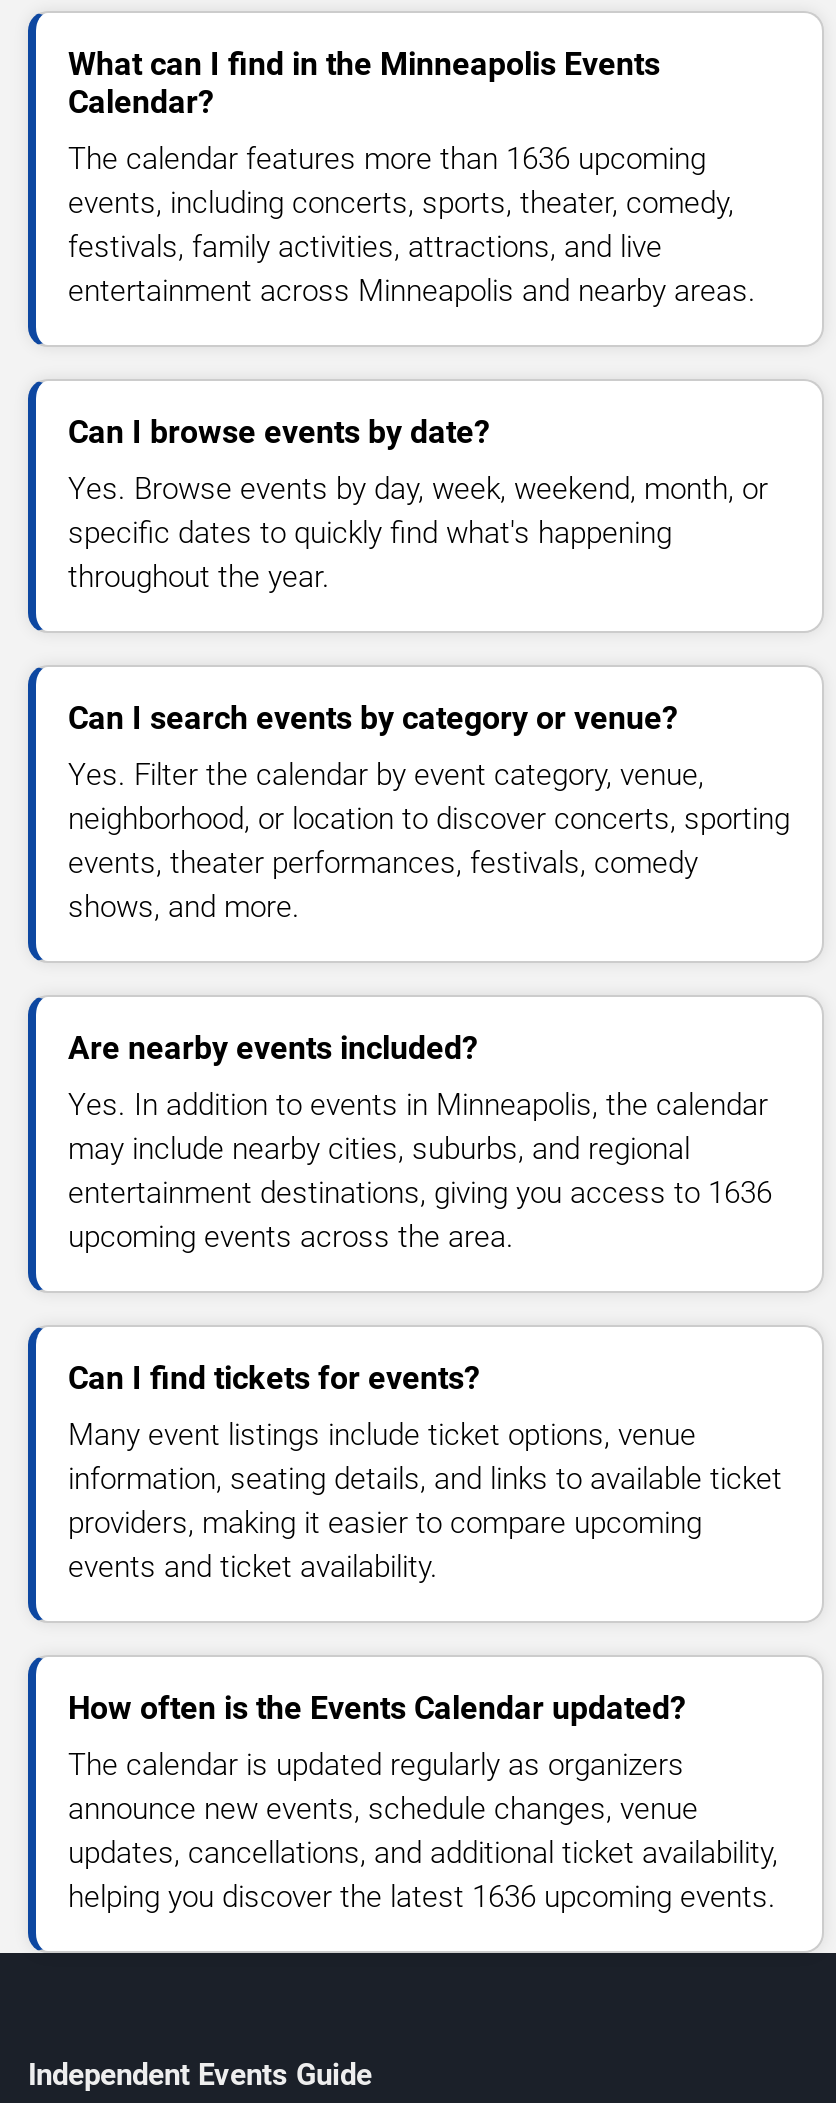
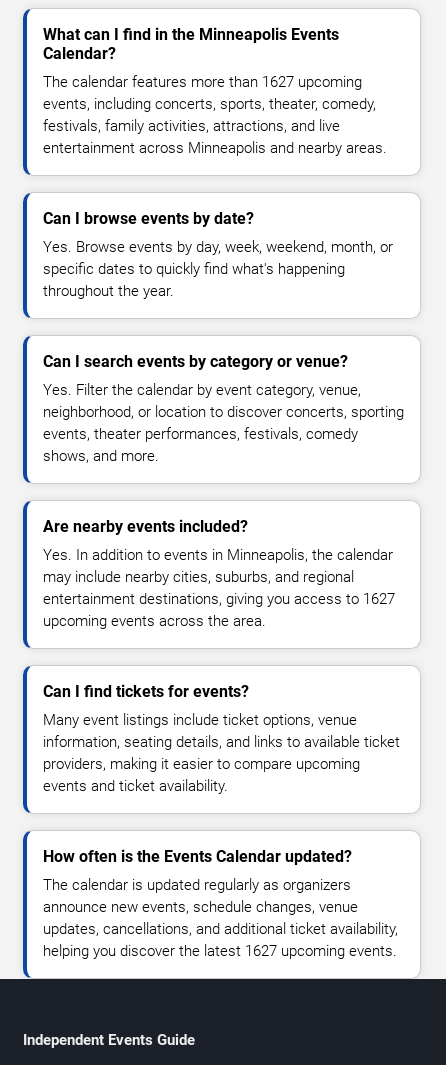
- The calendar features more than 1636 upcoming
+ The calendar features more than 1627 upcoming

- entertainment destinations, giving you access to 1636
+ entertainment destinations, giving you access to 1627

- helping you discover the latest 1636 upcoming events.
+ helping you discover the latest 1627 upcoming events.
